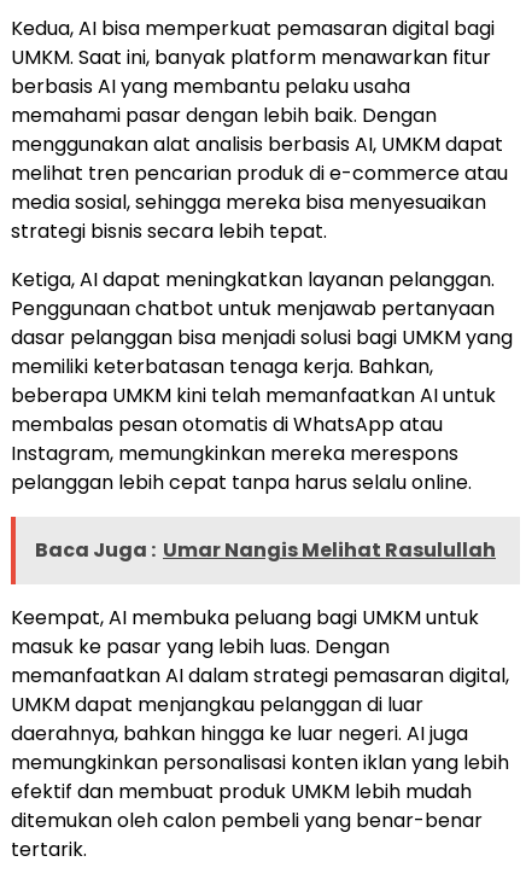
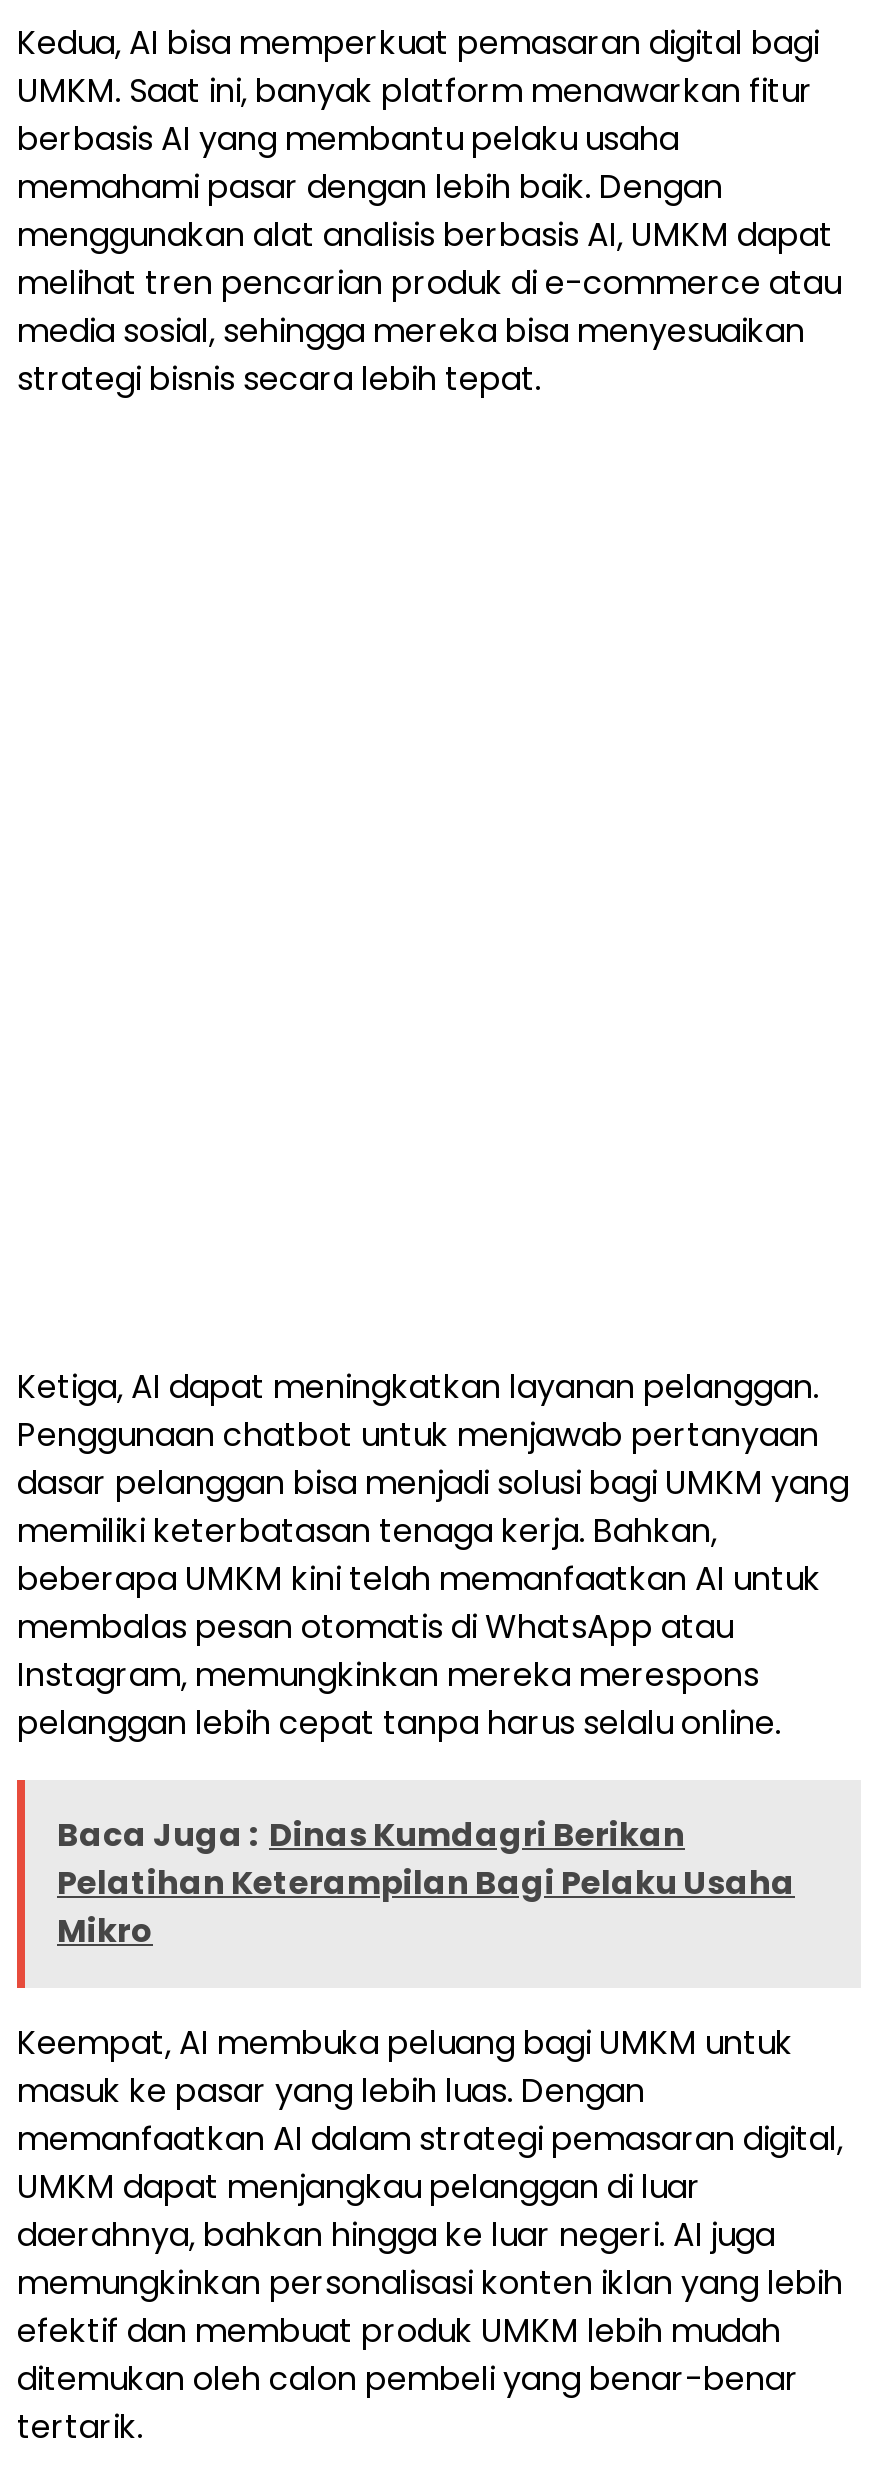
- Baca Juga : Umar Nangis Melihat Rasulullah
+ Baca Juga : Dinas Kumdagri Berikan
+ Pelatihan Keterampilan Bagi Pelaku Usaha
+ Mikro
